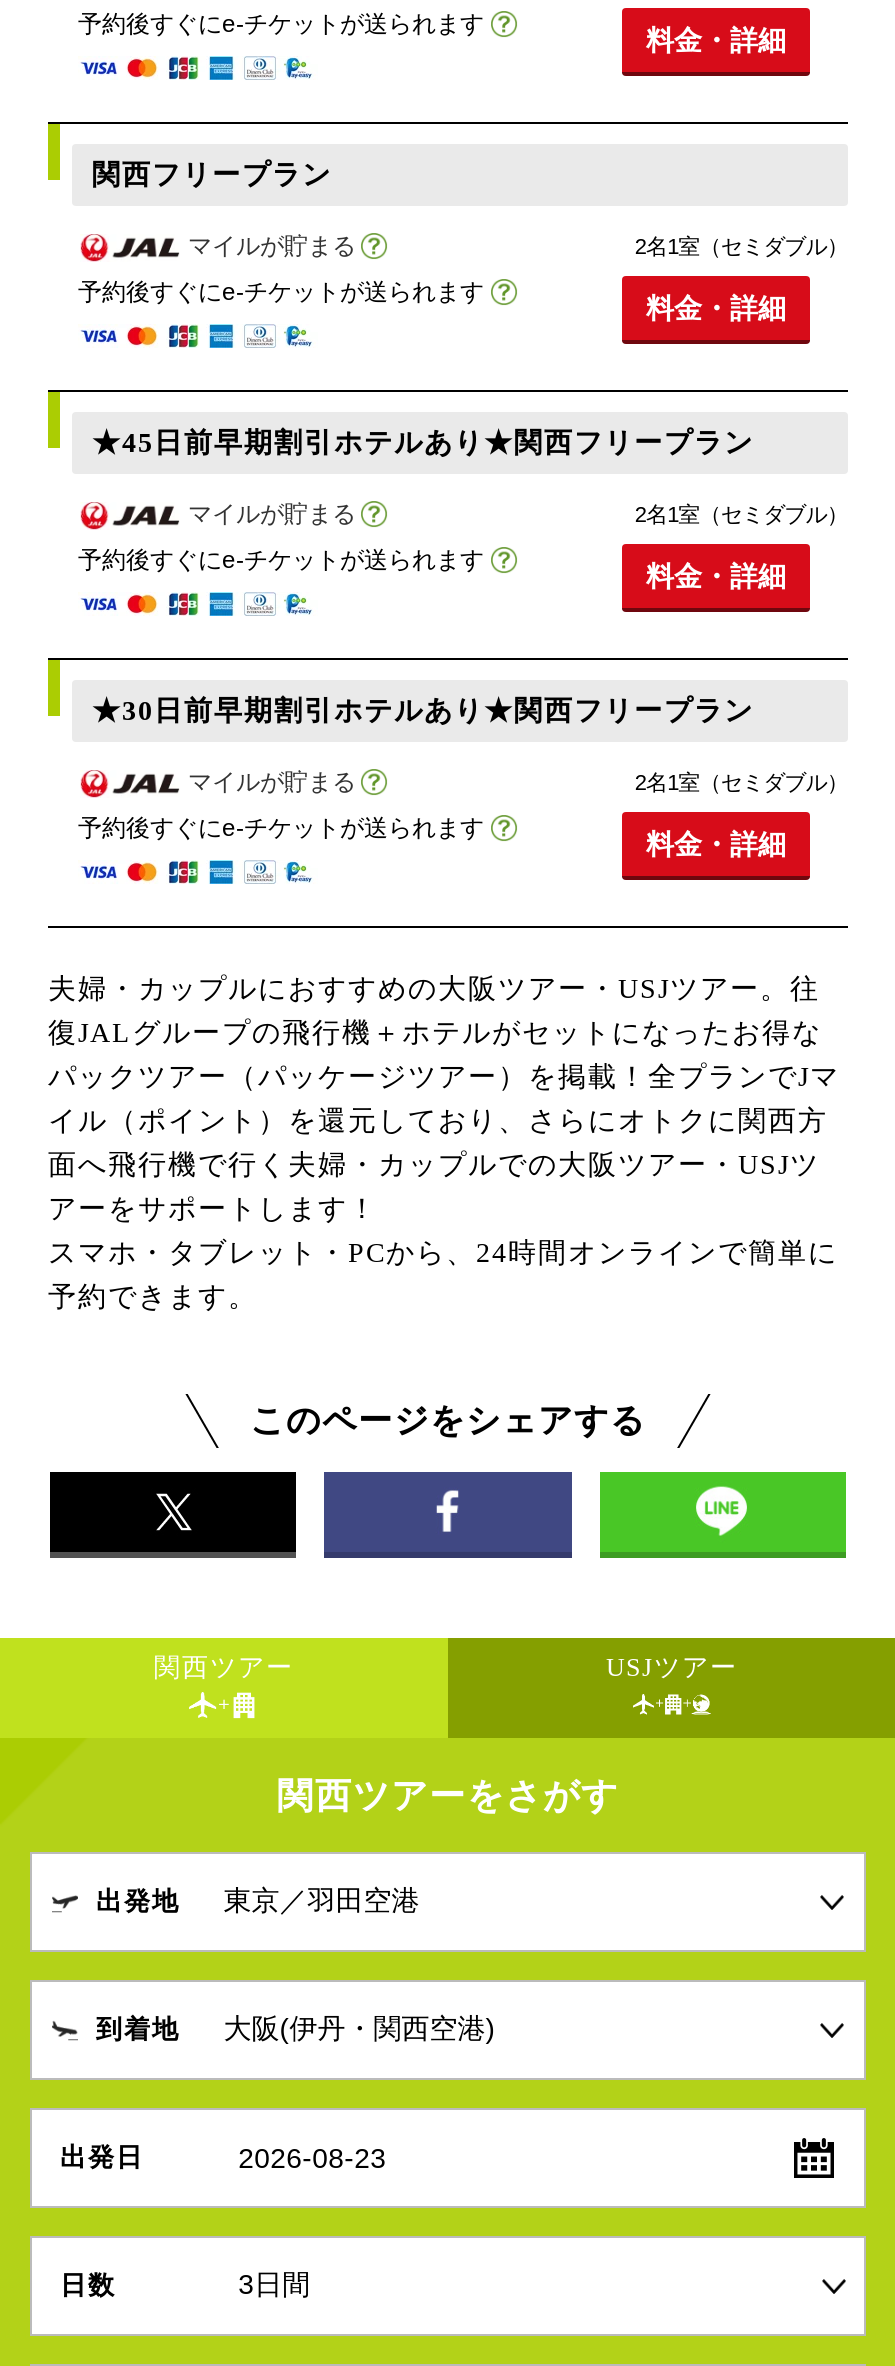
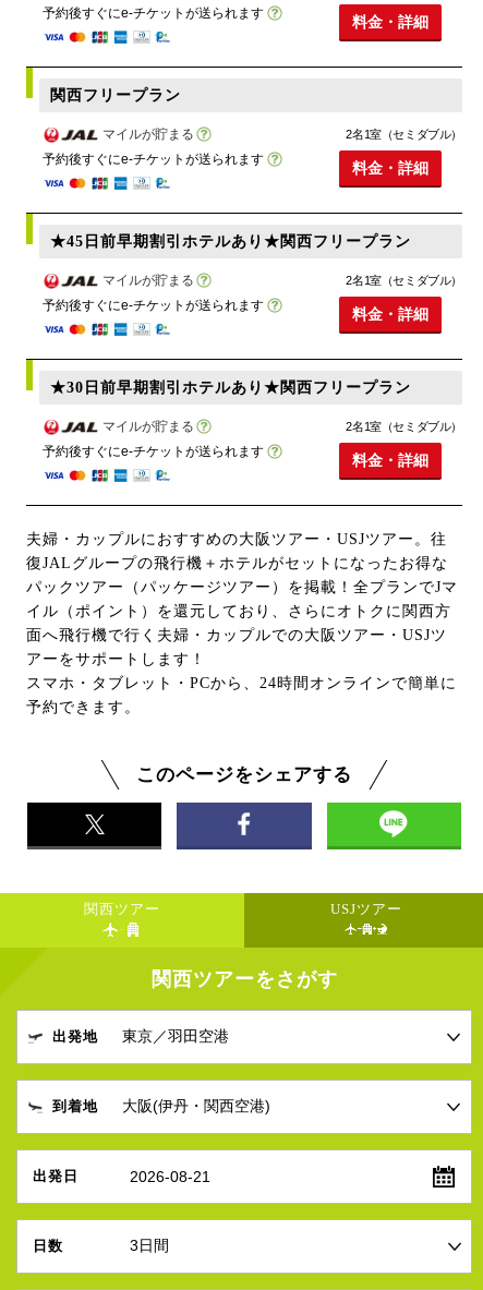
- 2026-08-23
+ 2026-08-21
